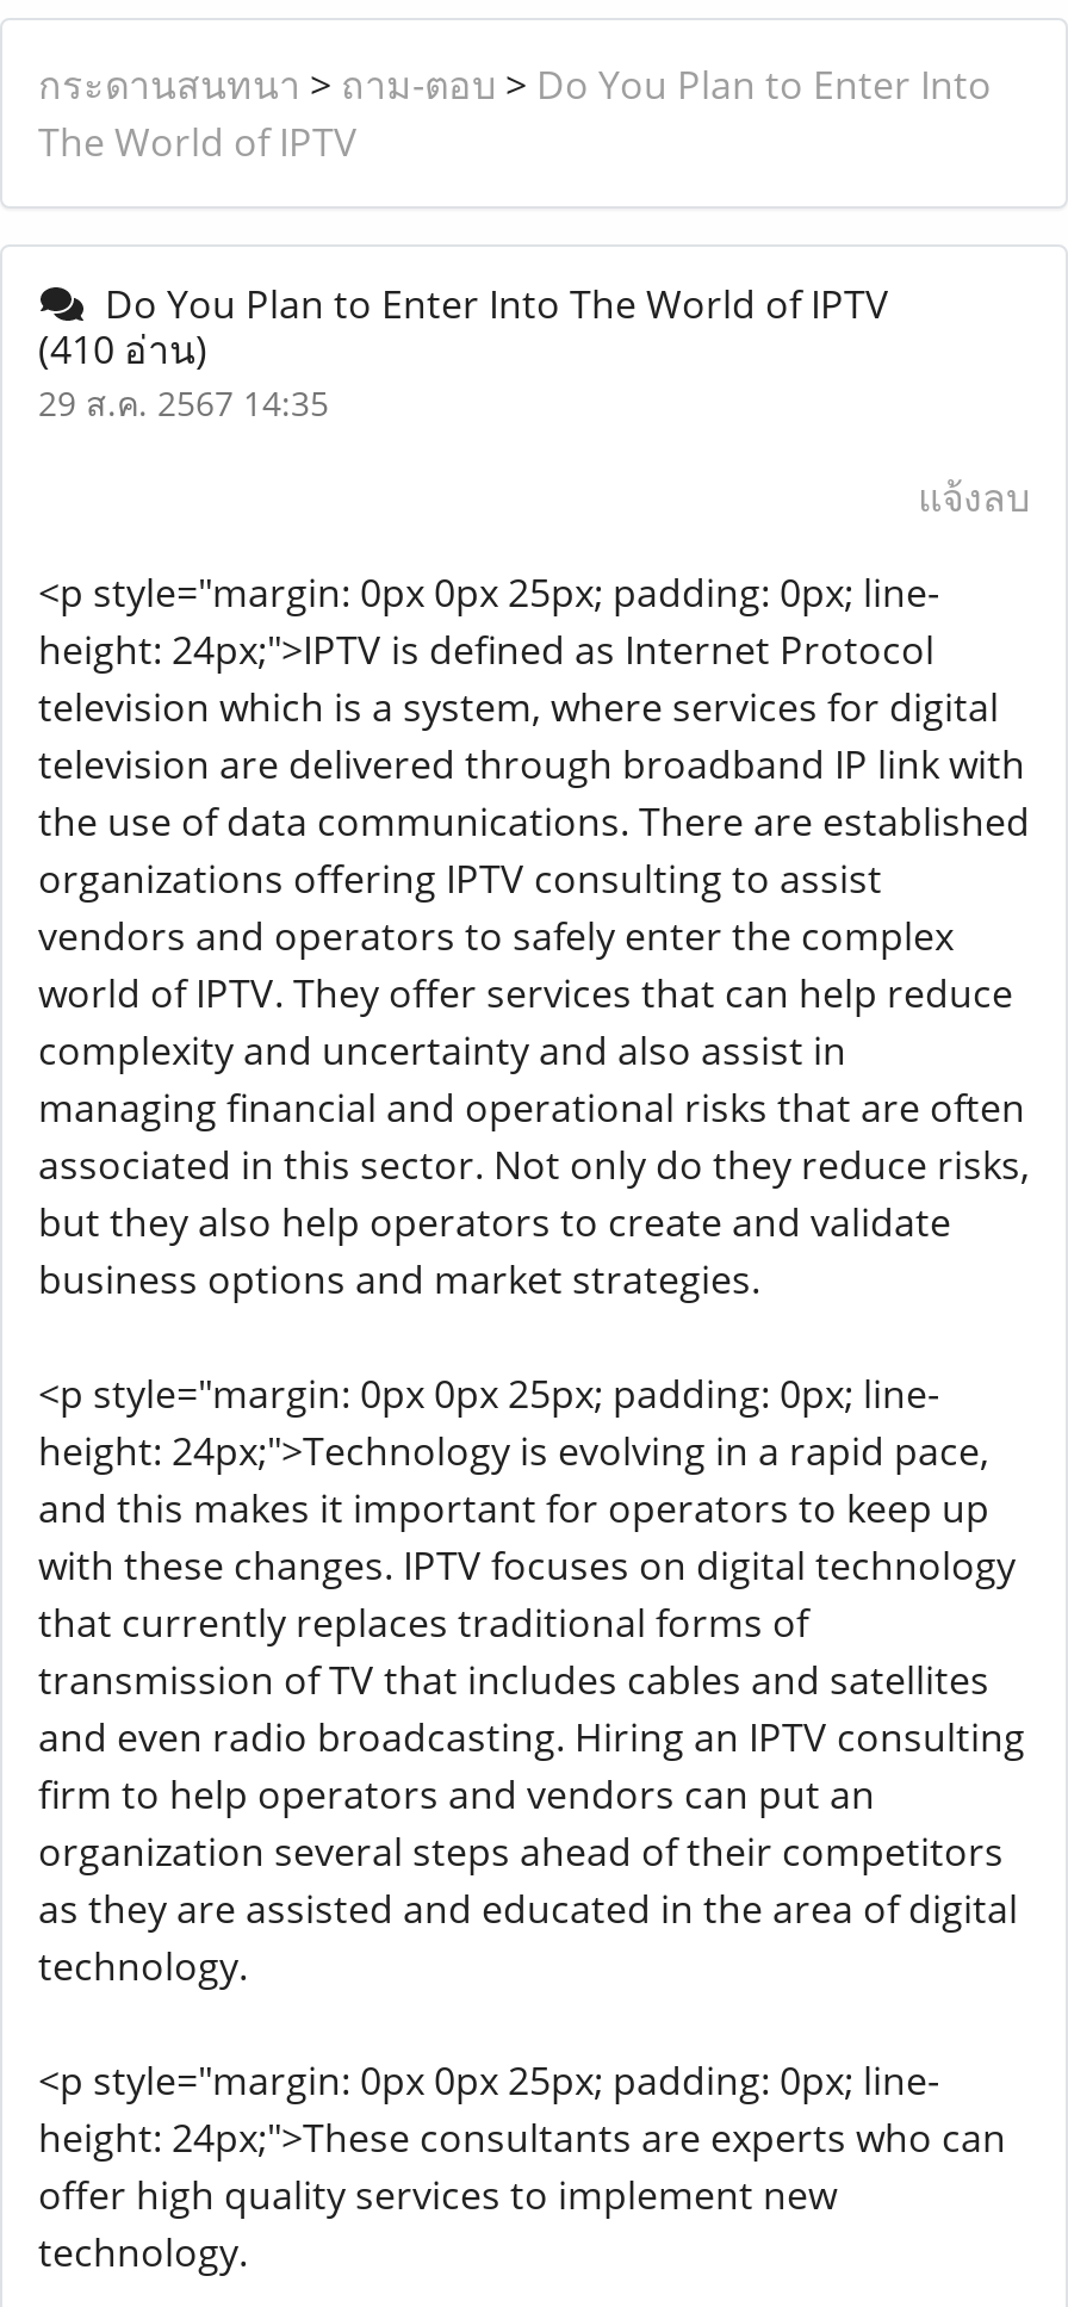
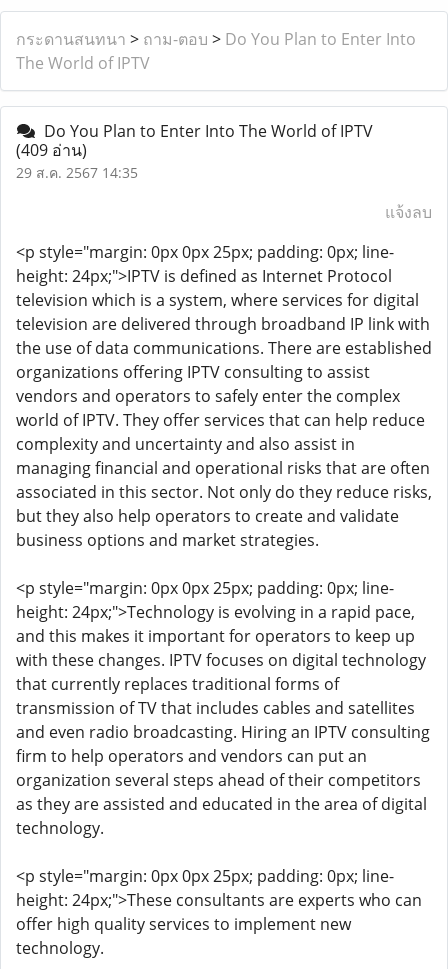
- (410 อ่าน)
+ (409 อ่าน)
